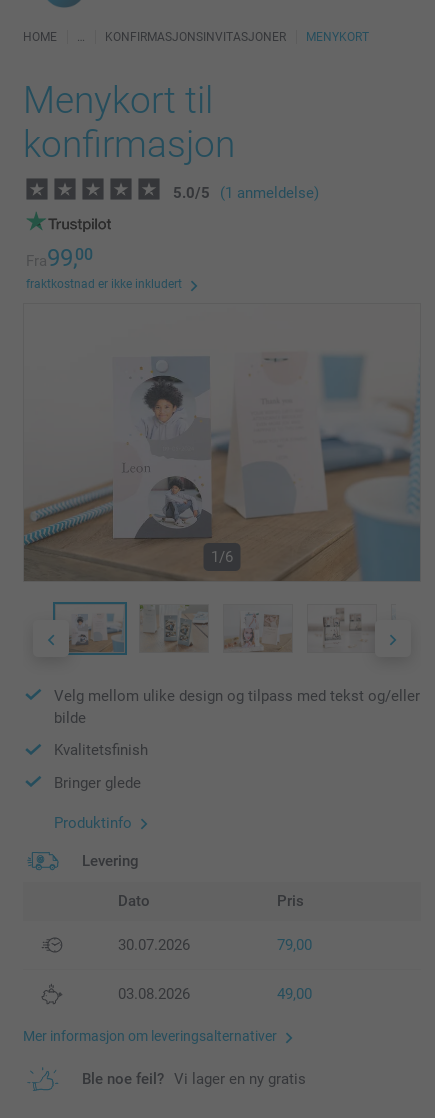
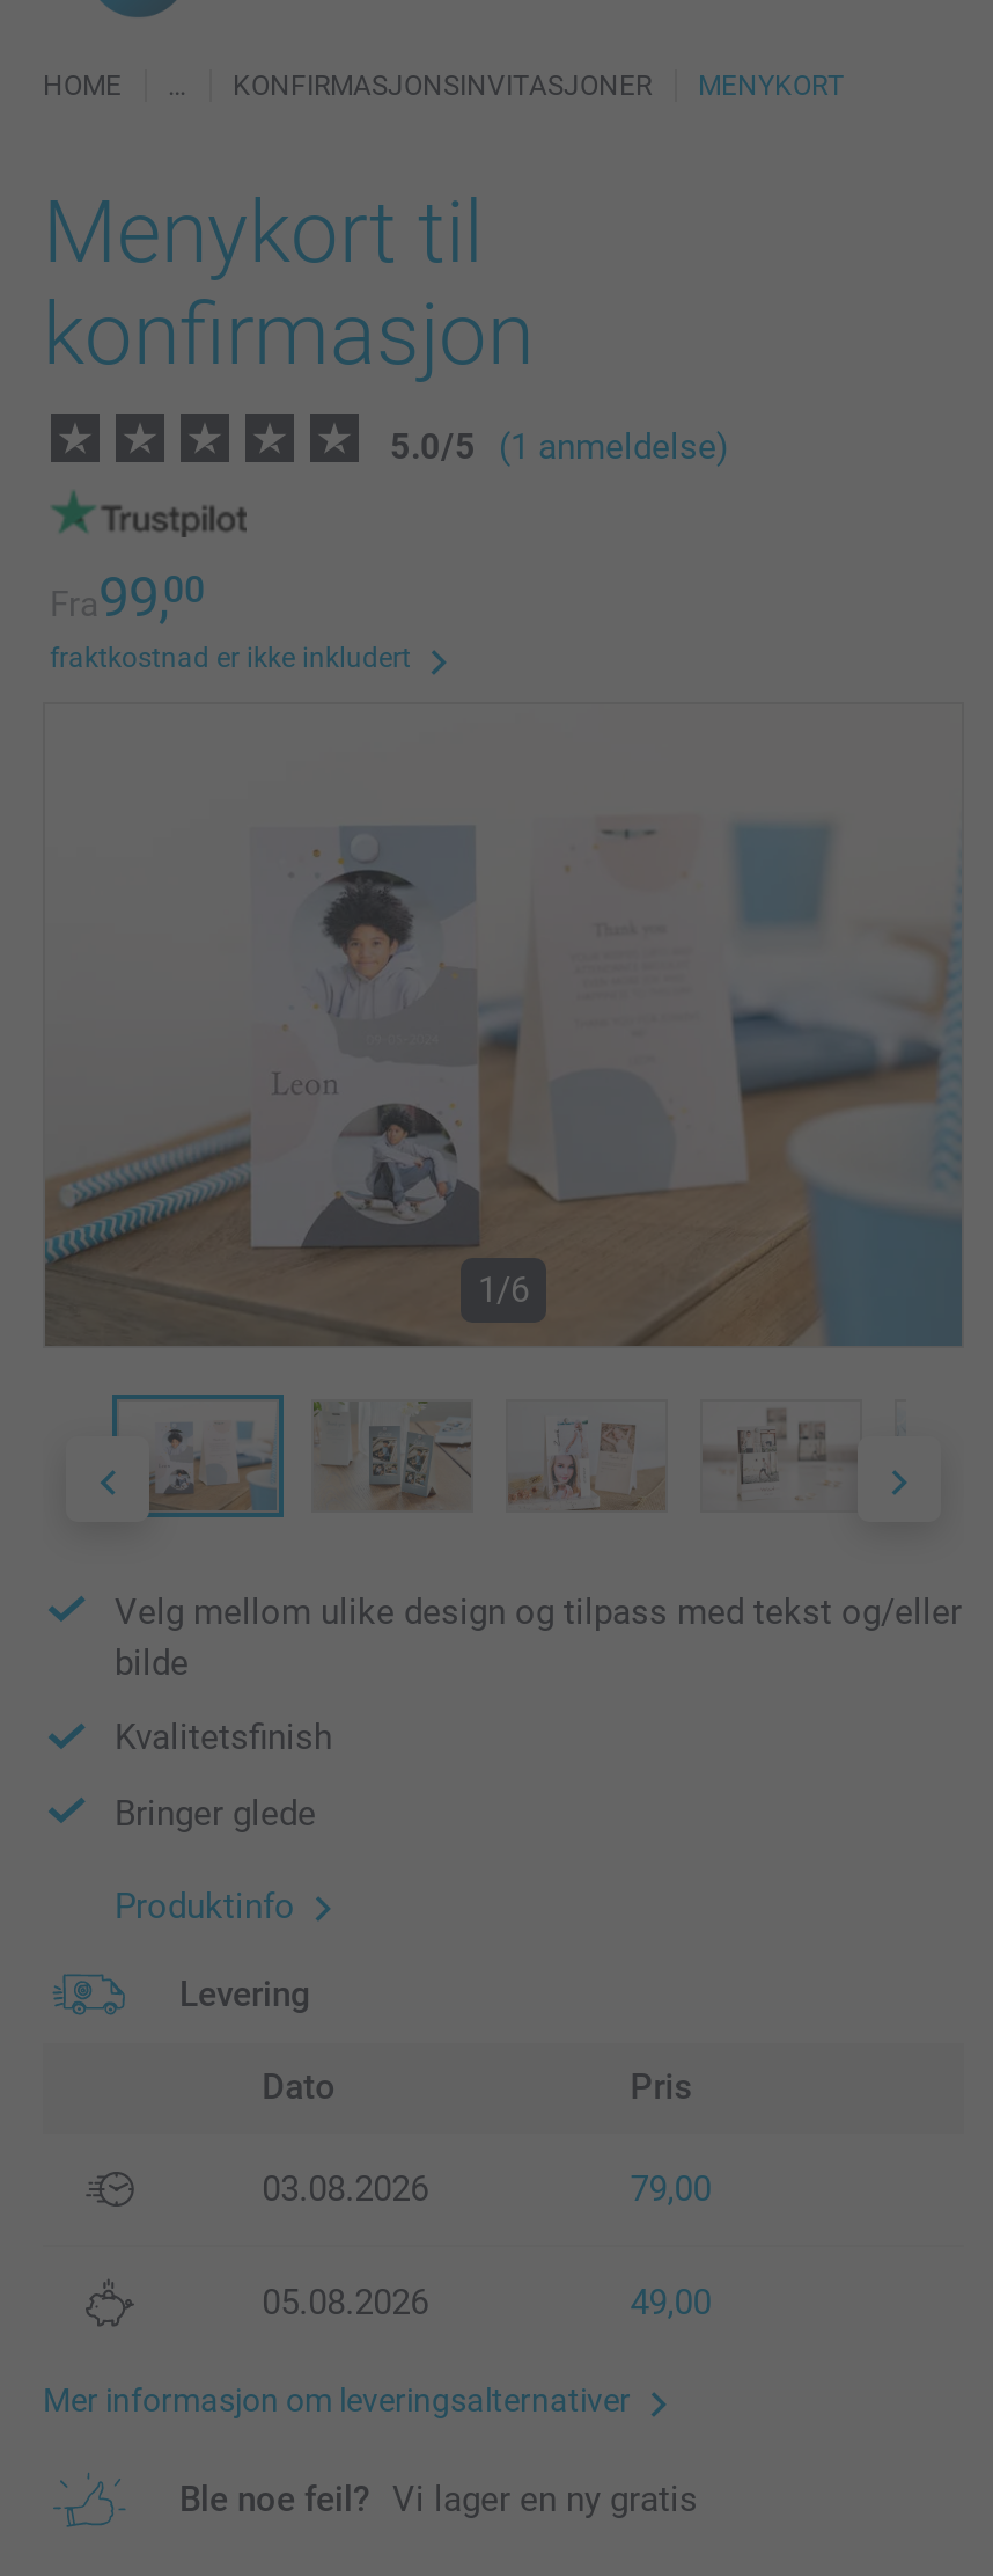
- 30.07.2026
+ 03.08.2026

- 03.08.2026
+ 05.08.2026
